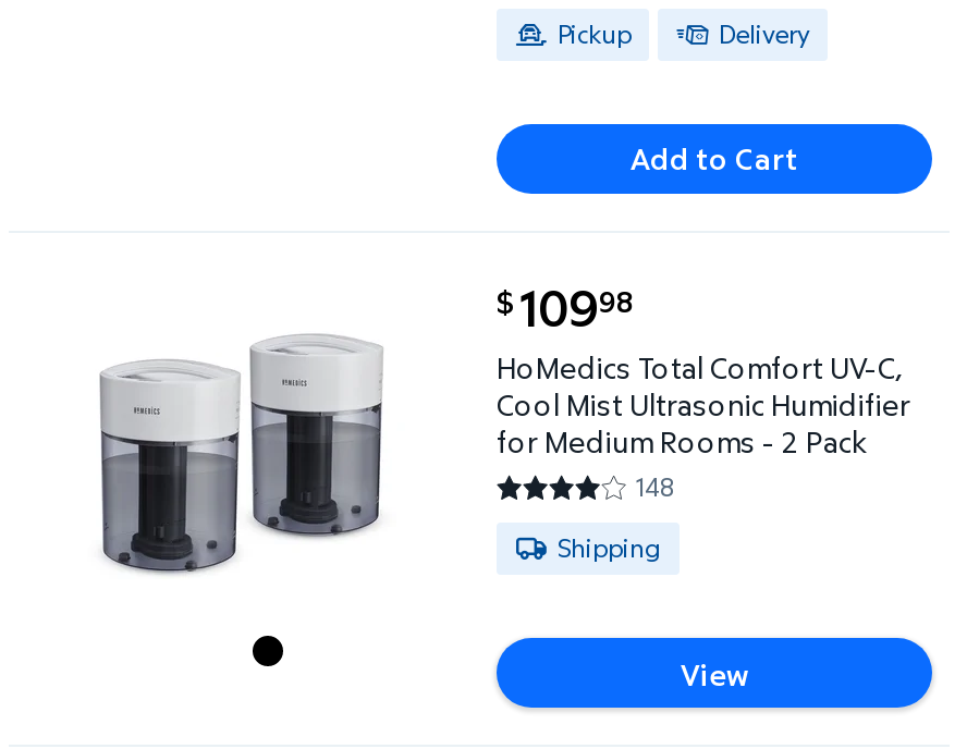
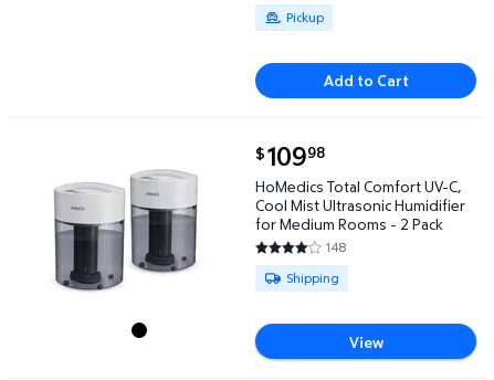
- Delivery
